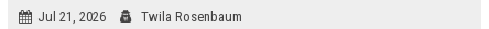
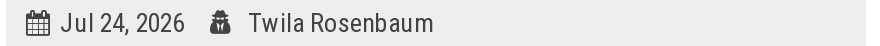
- Jul 21, 2026 Twila Rosenbaum
+ Jul 24, 2026 Twila Rosenbaum
